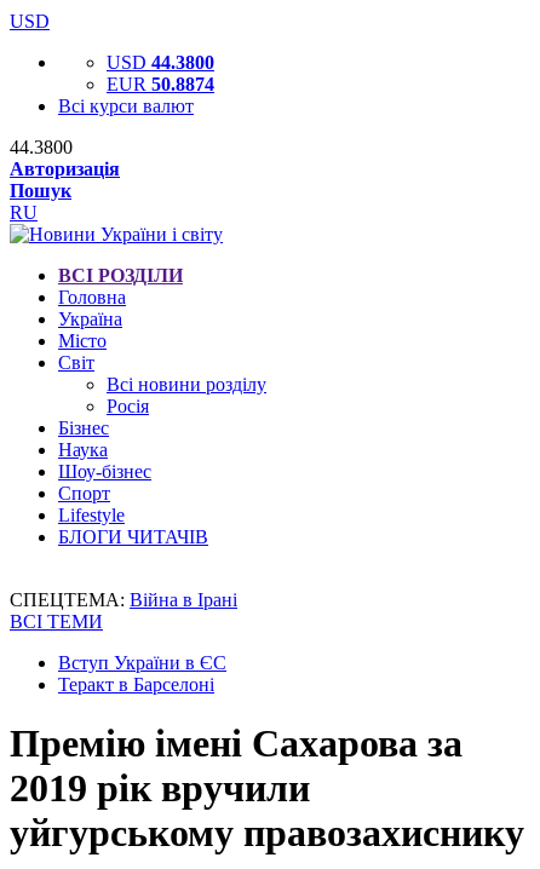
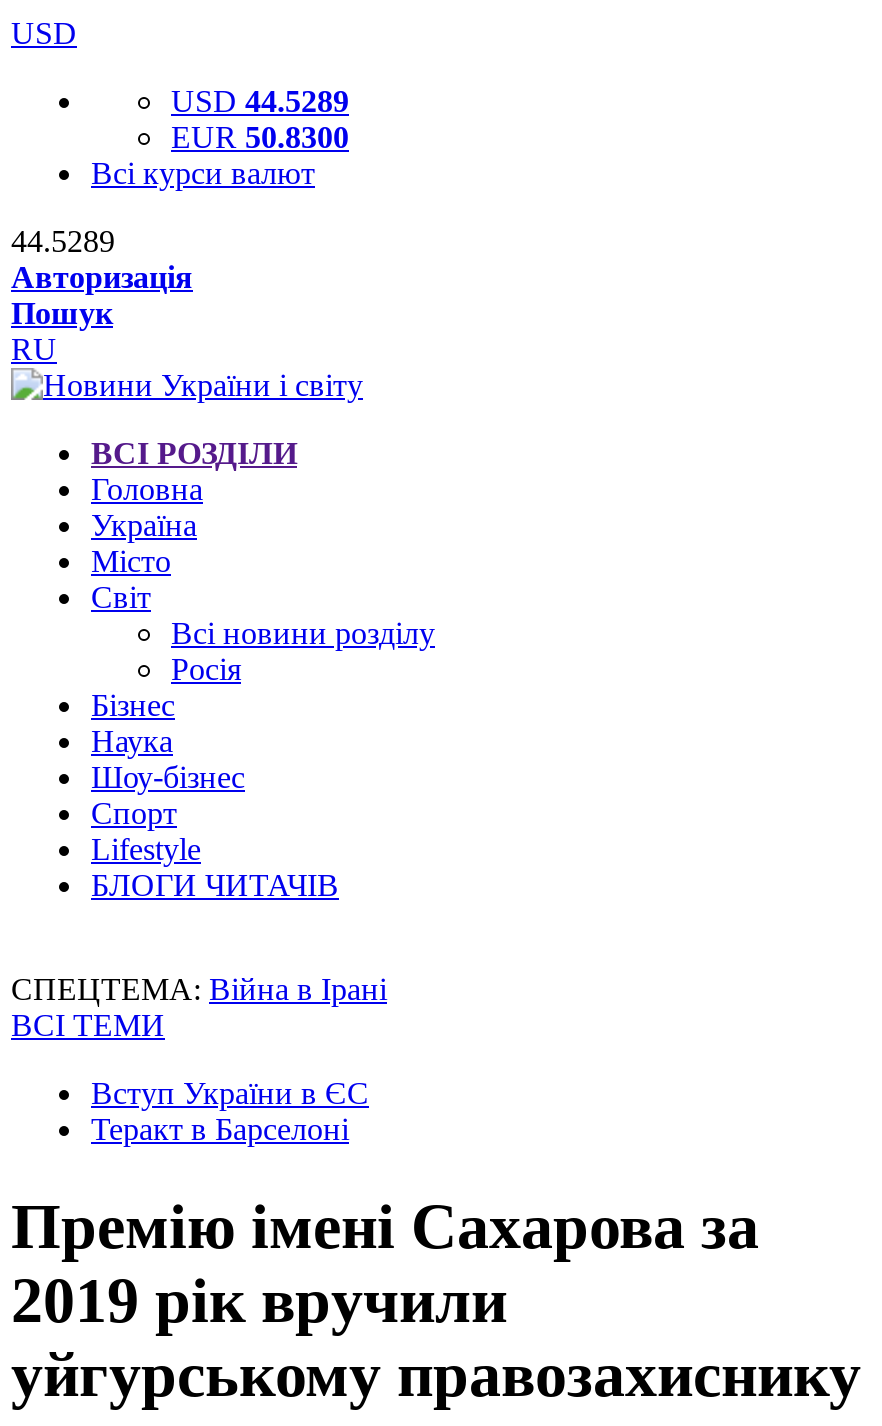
- USD 44.3800
+ USD 44.5289

- EUR 50.8874
+ EUR 50.8300

- 44.3800
+ 44.5289
